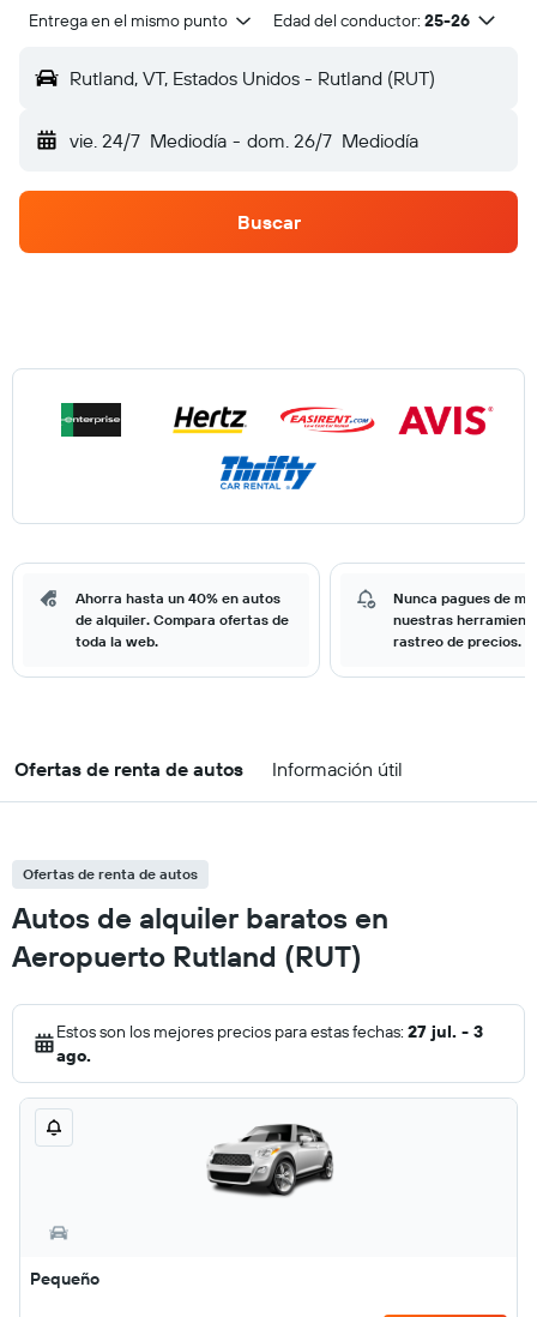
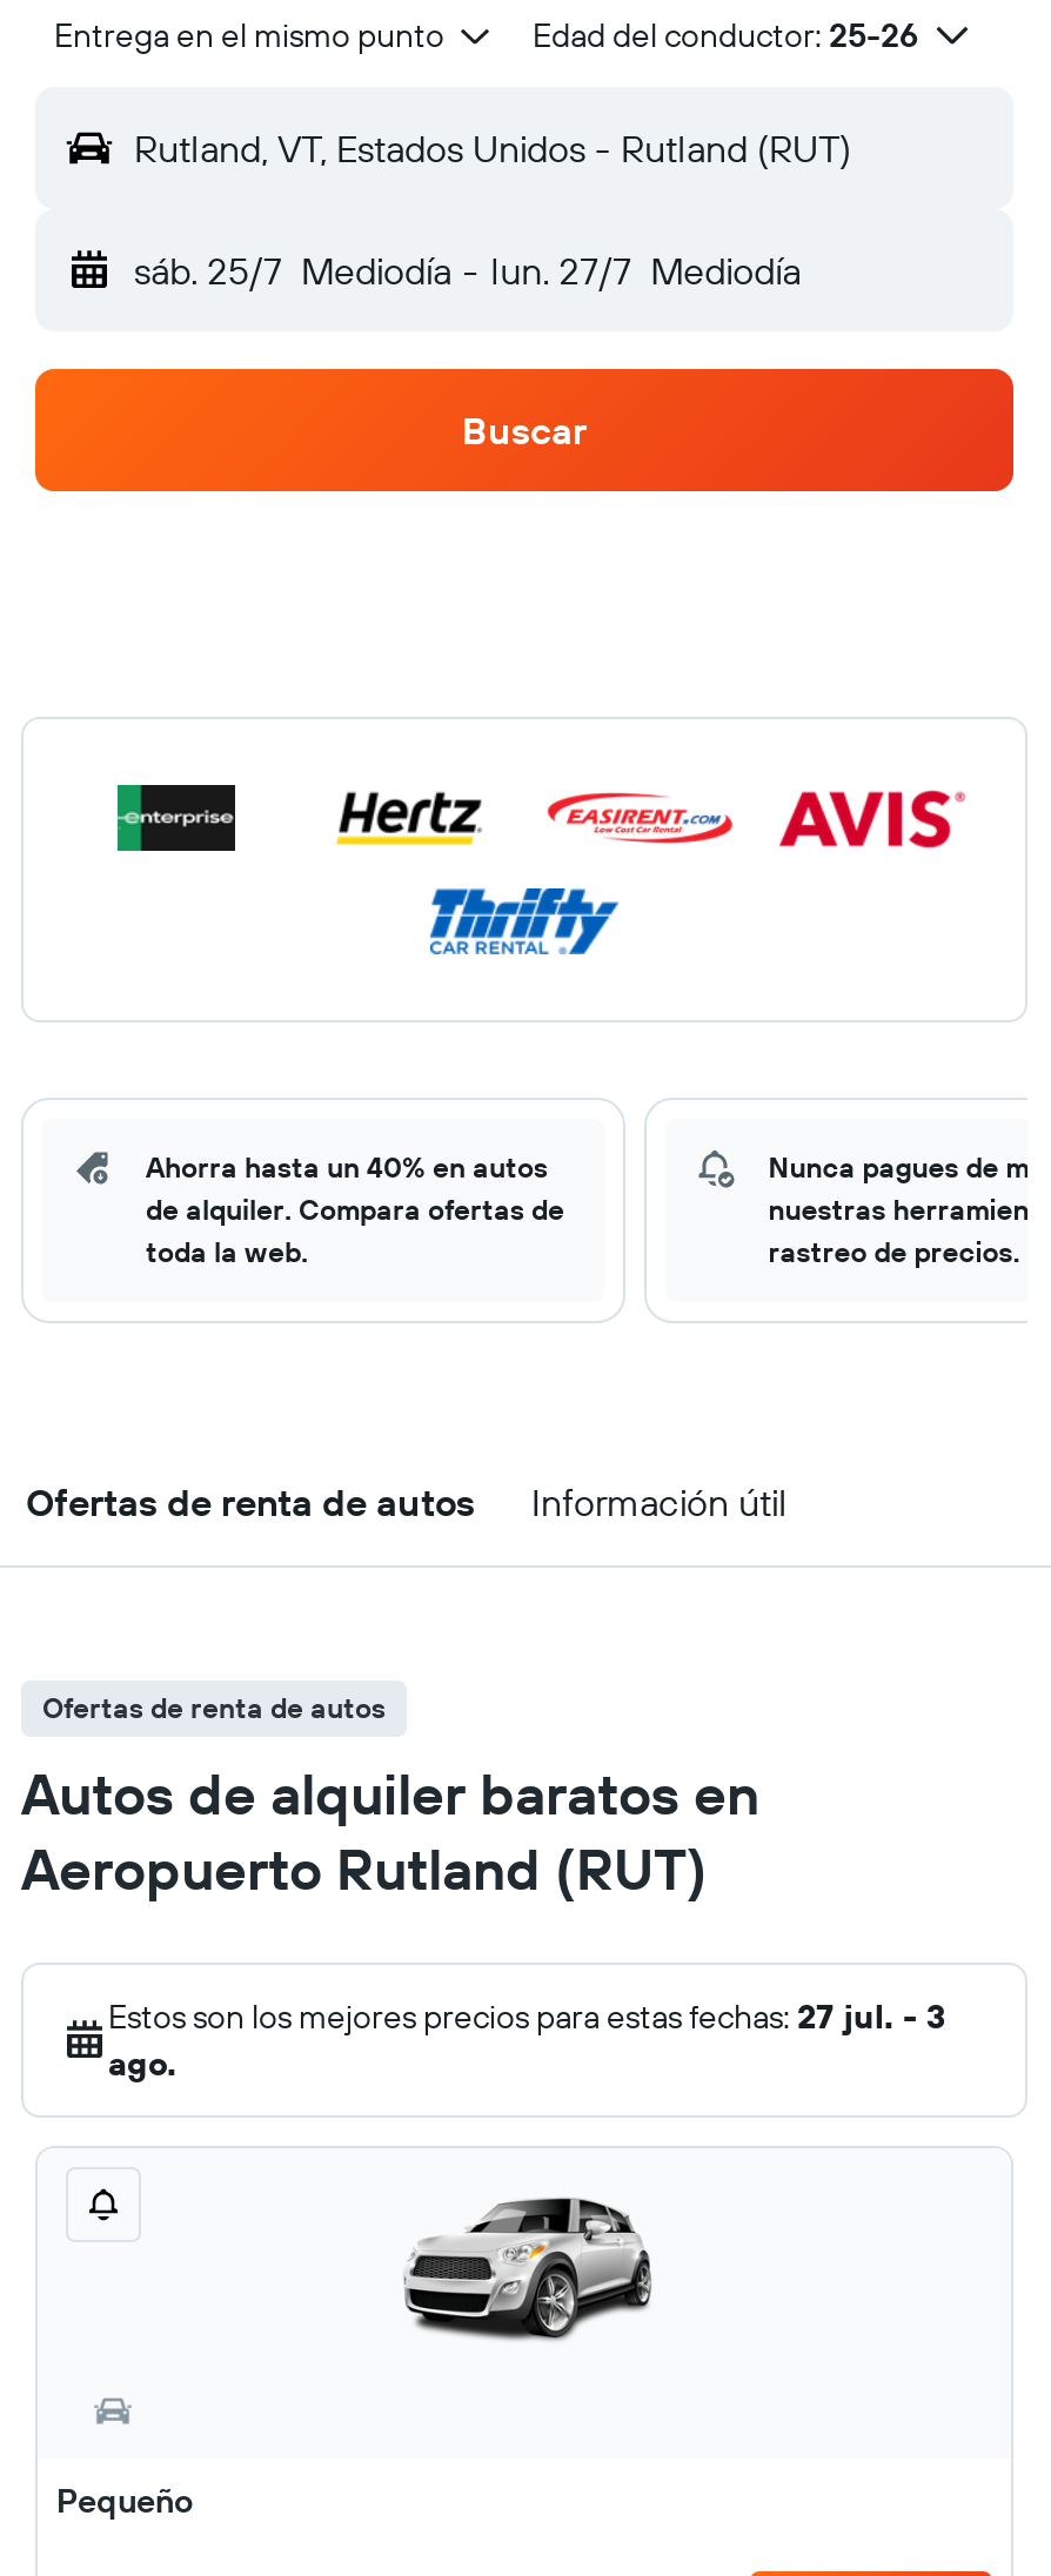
- vie. 24/7 Mediodía - dom. 26/7 Mediodía
+ sáb. 25/7 Mediodía - lun. 27/7 Mediodía
